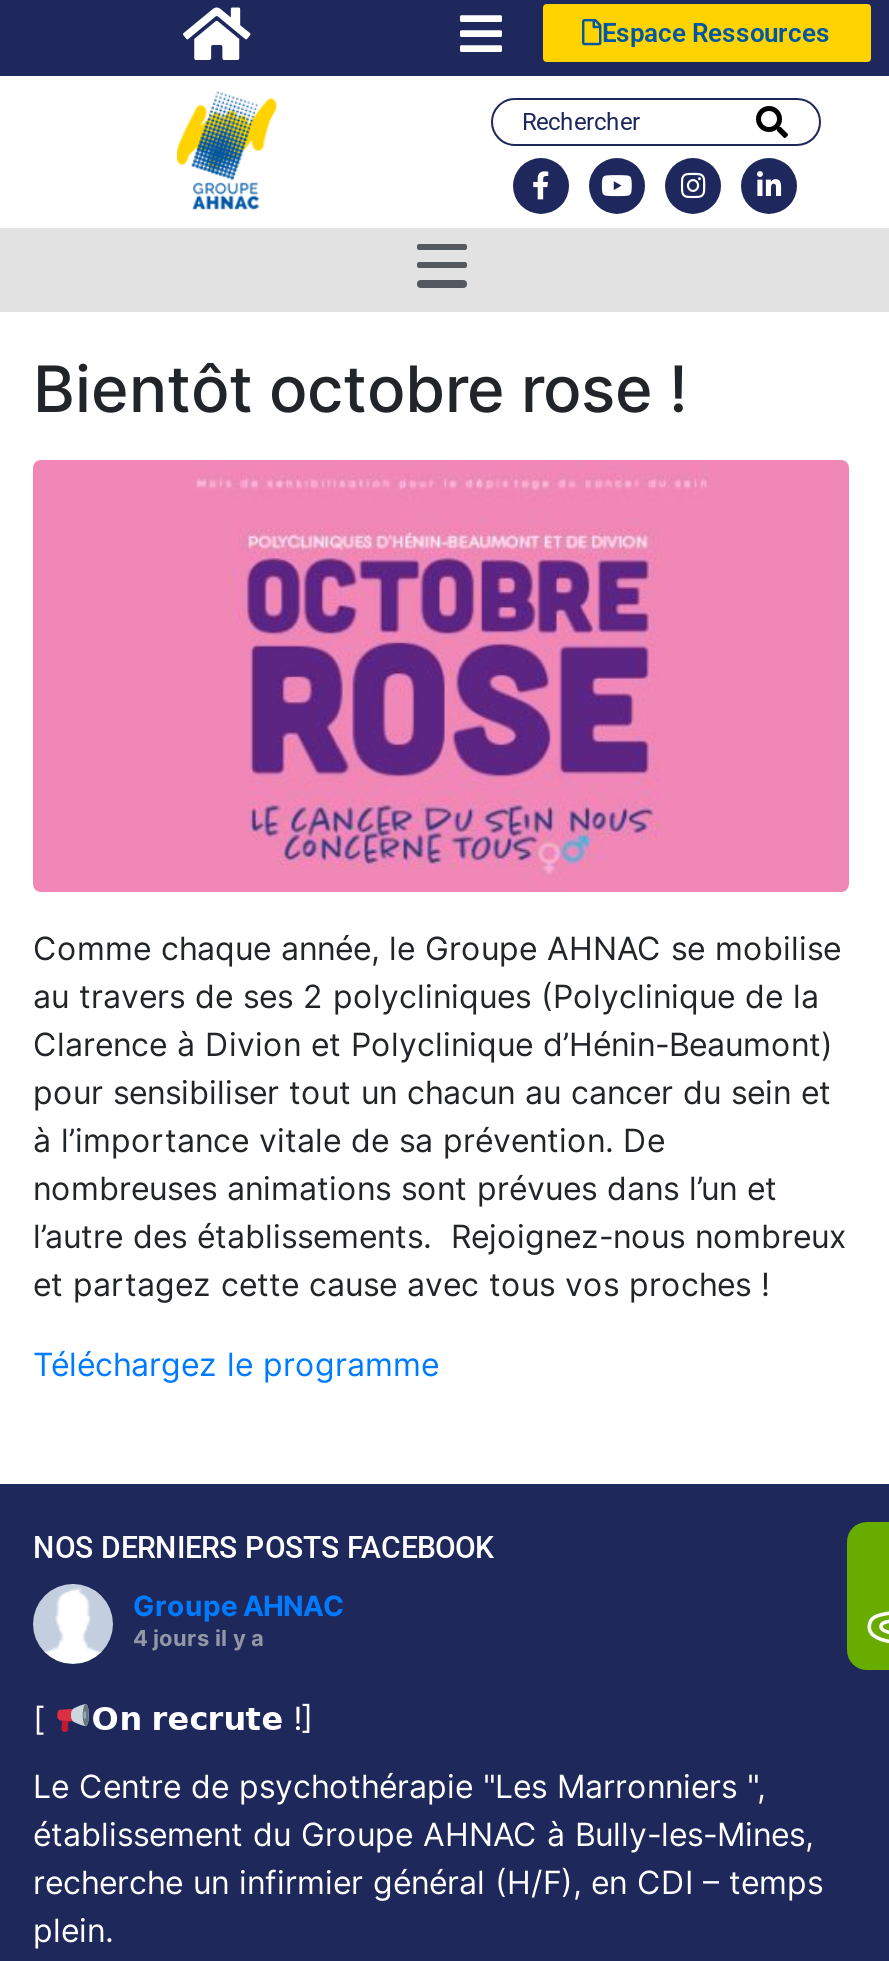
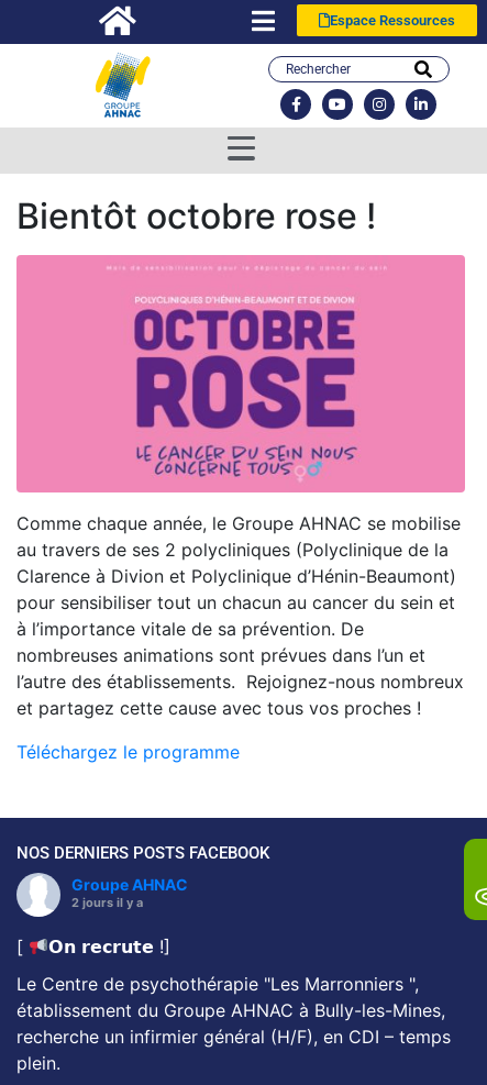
- 4 jours il y a
+ 2 jours il y a
